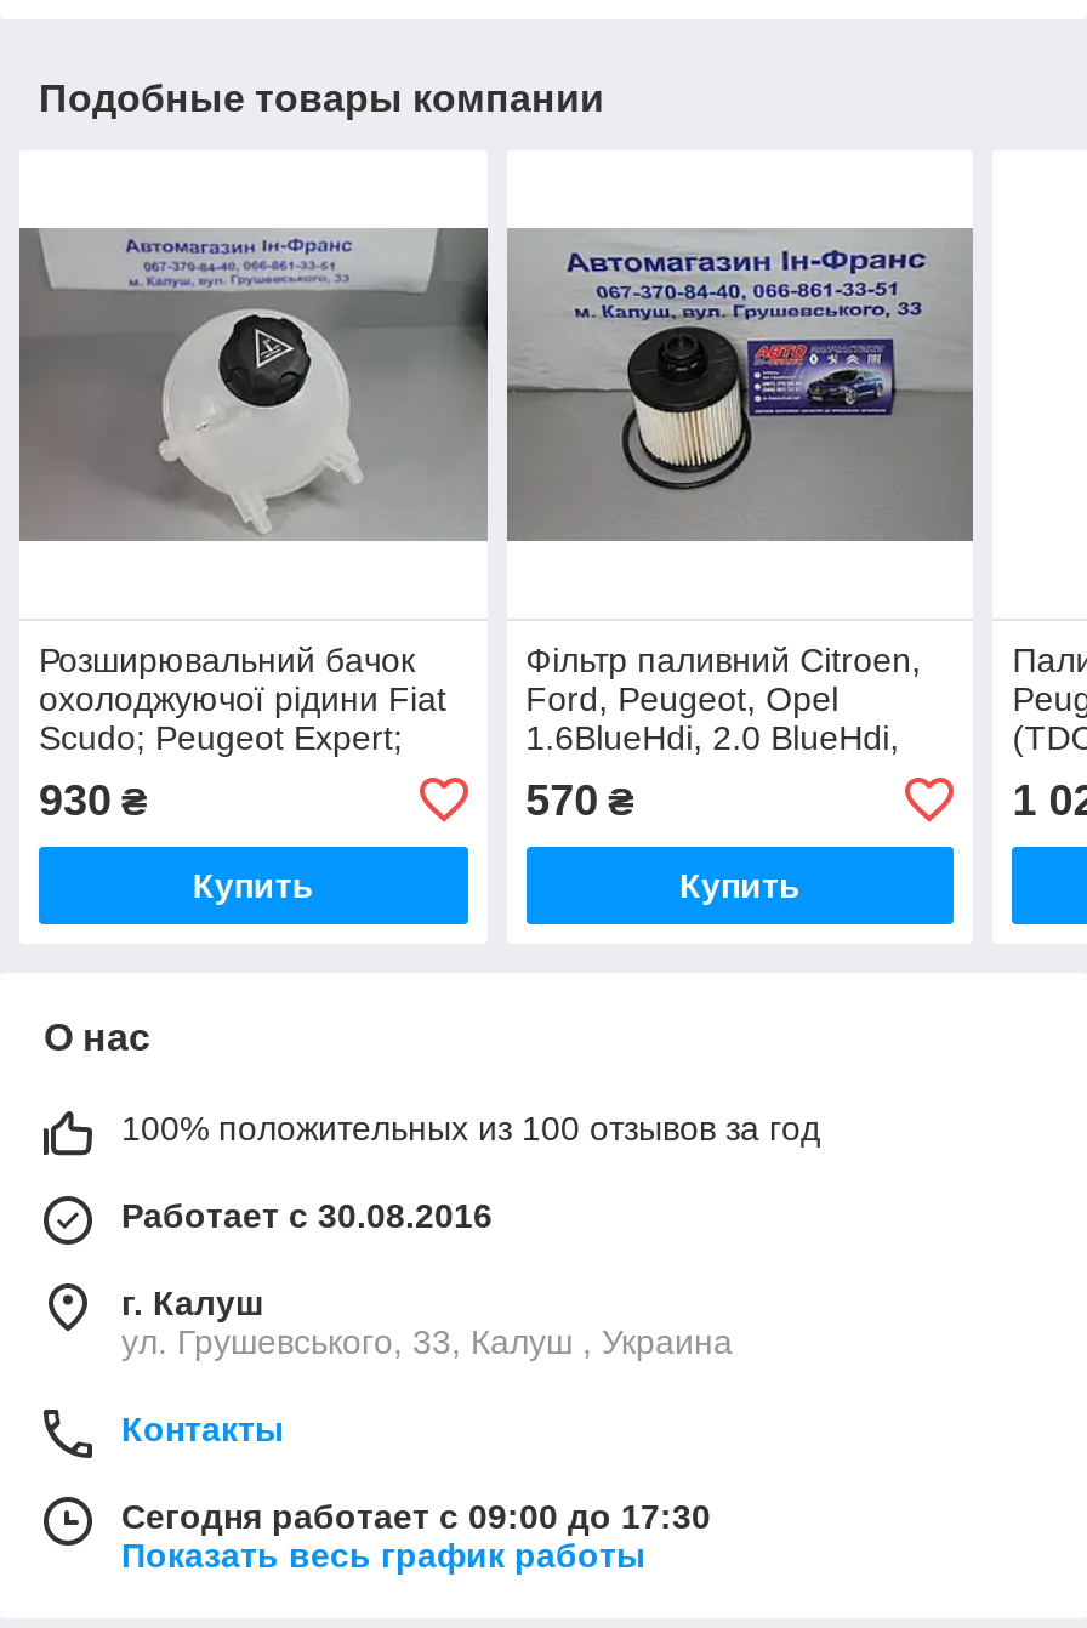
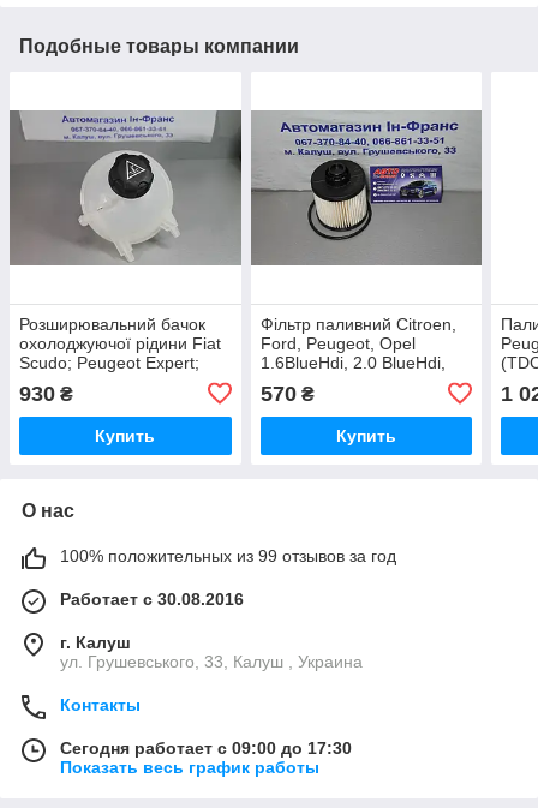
- 100% положительных из 100 отзывов за год
+ 100% положительных из 99 отзывов за год
